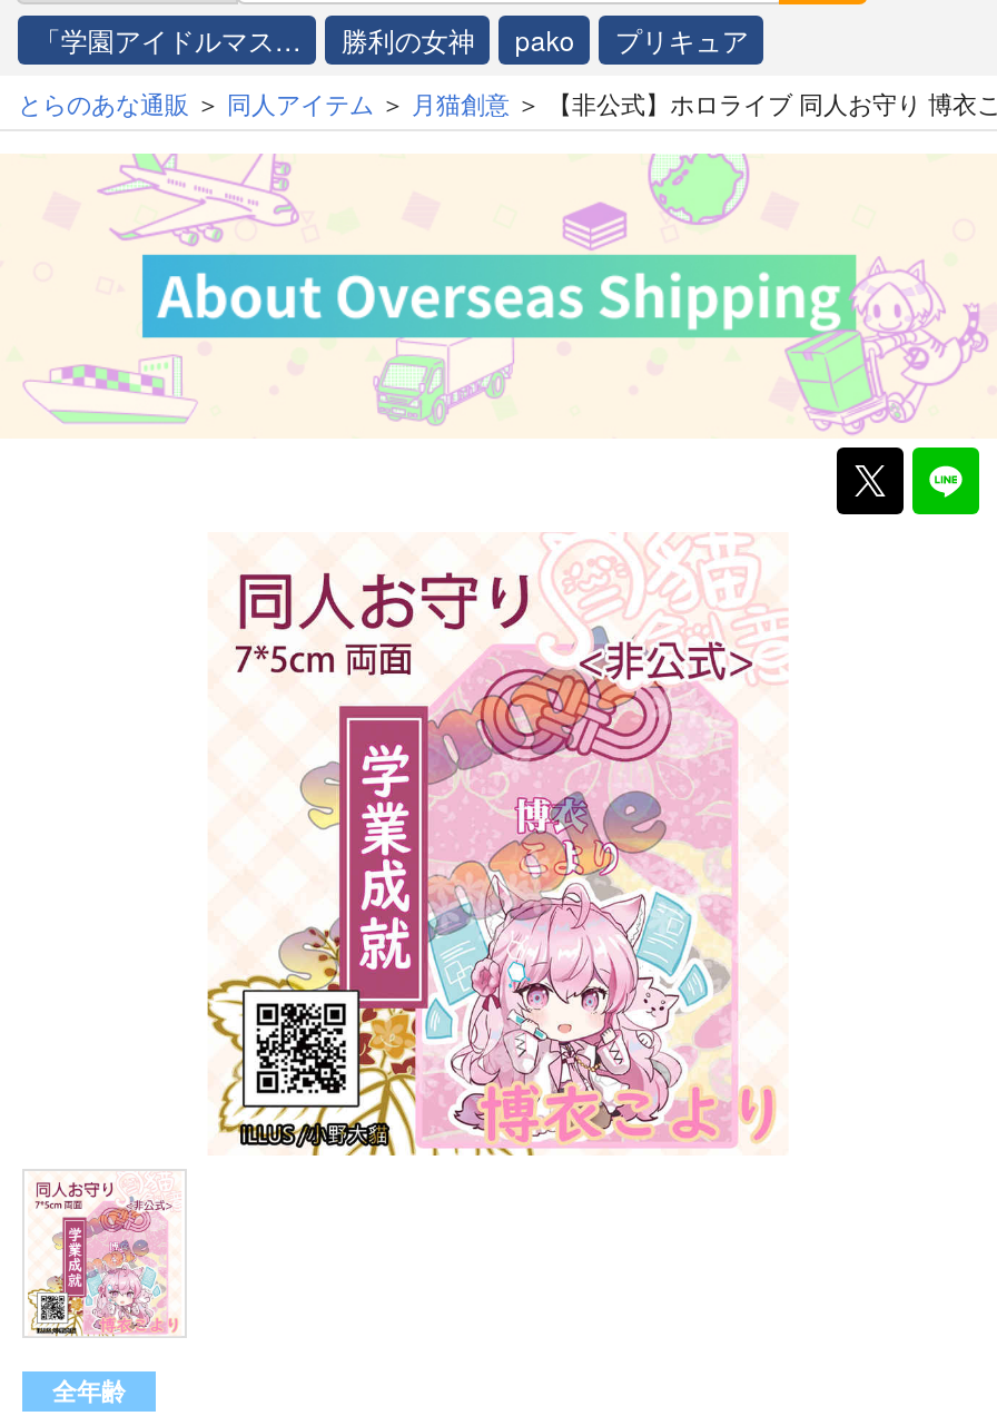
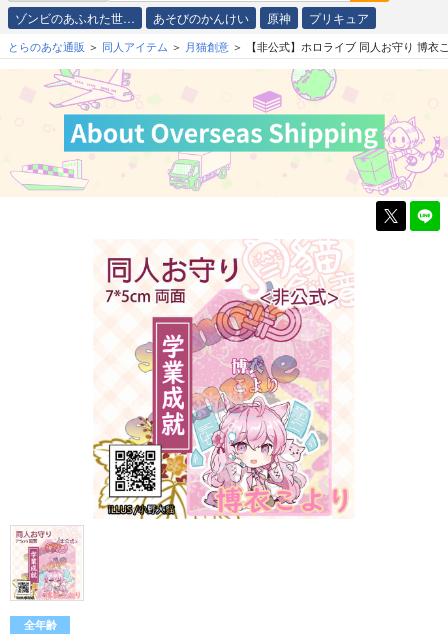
- 「学園アイドルマス…
- 勝利の女神
- pako
+ ゾンビのあふれた世…
+ あそびのかんけい
+ 原神
